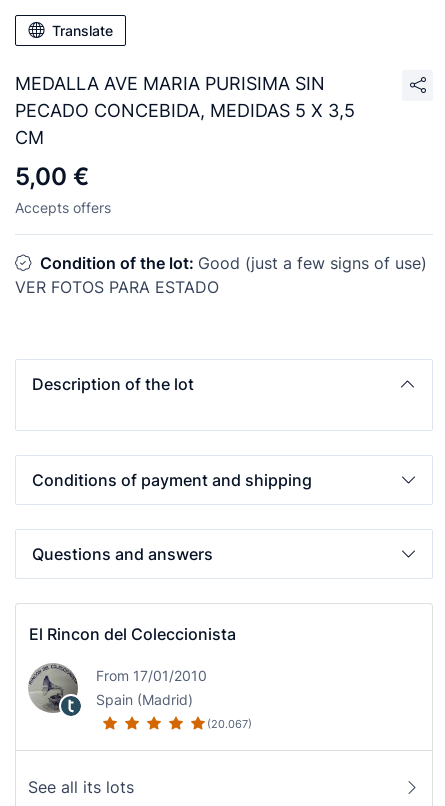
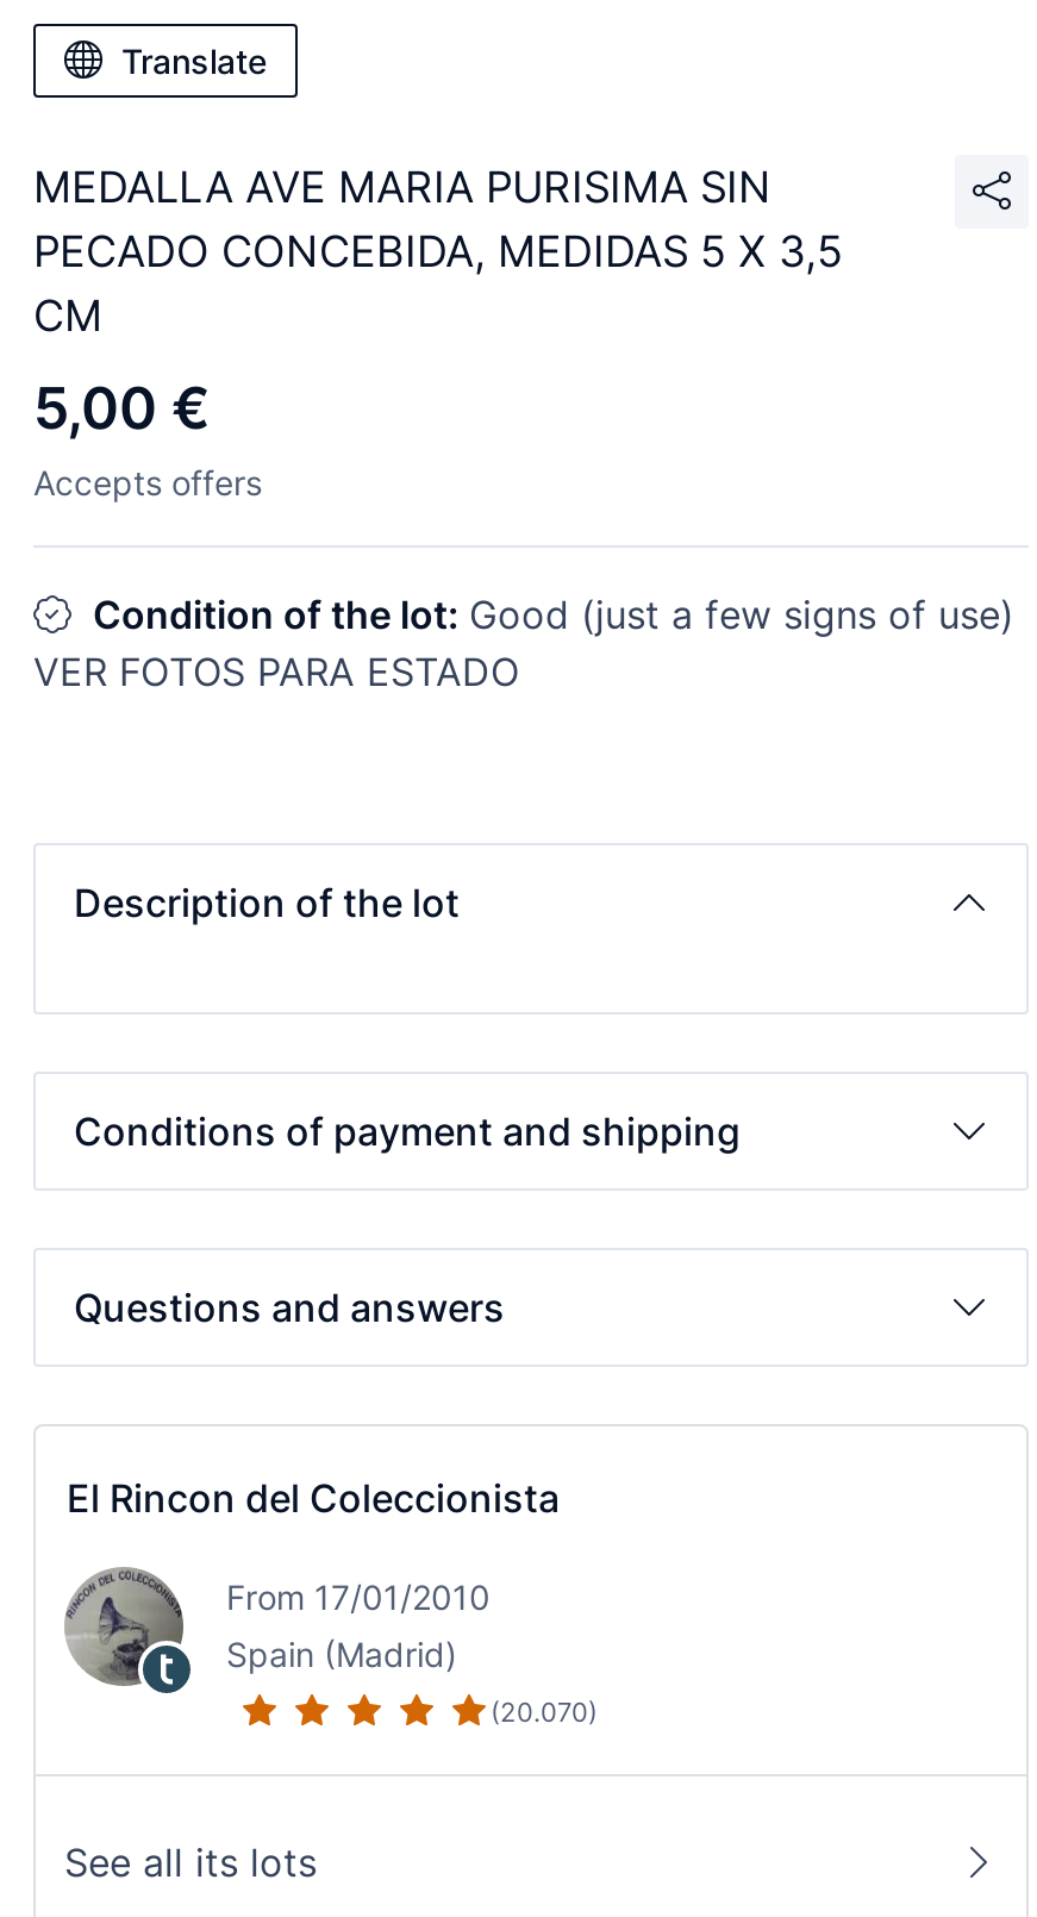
- (20.067)
+ (20.070)
